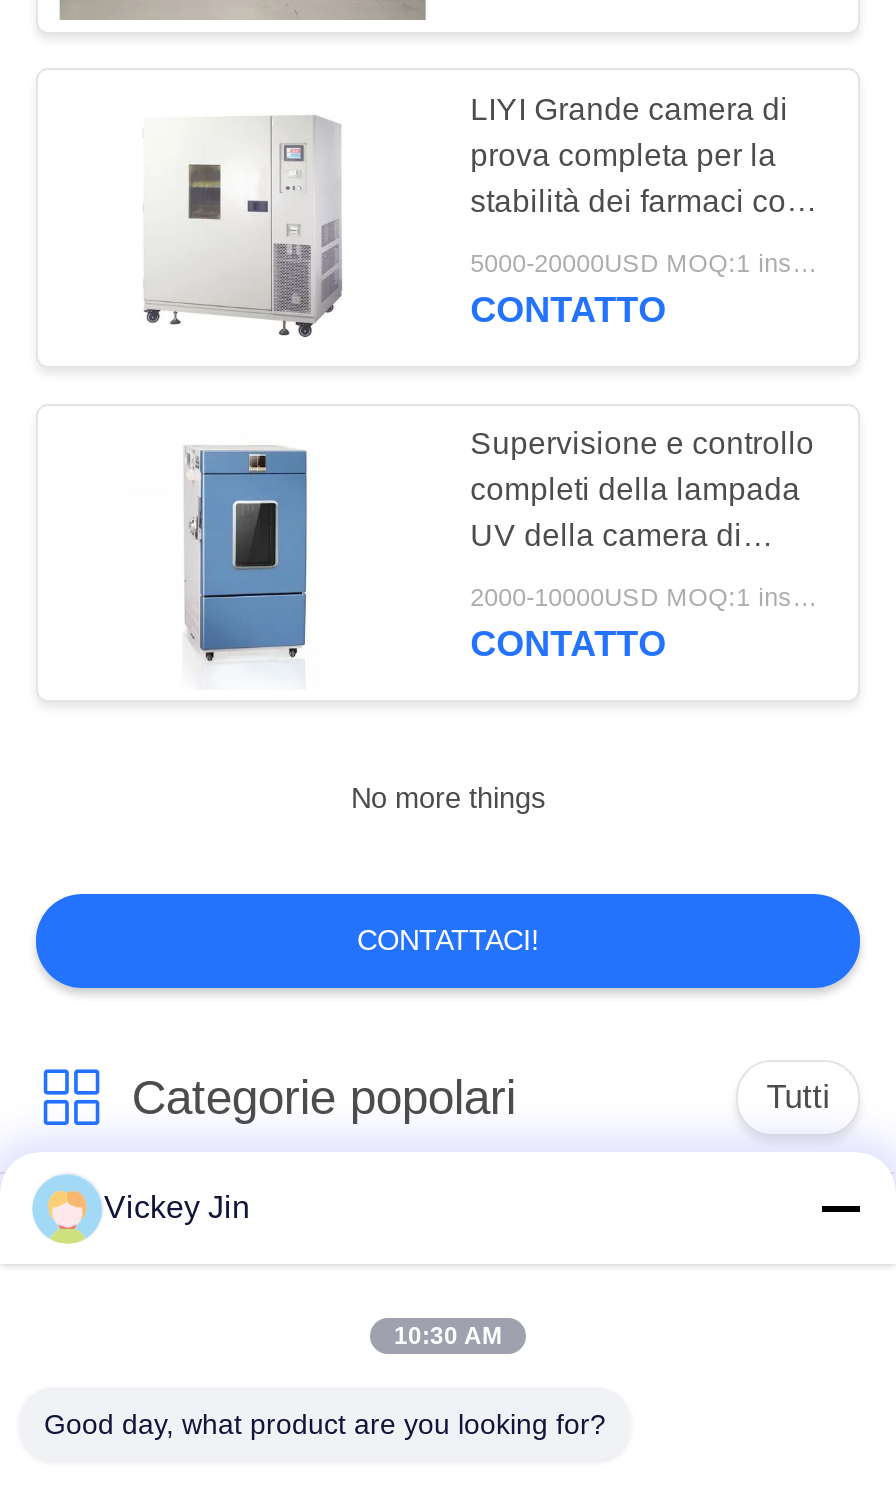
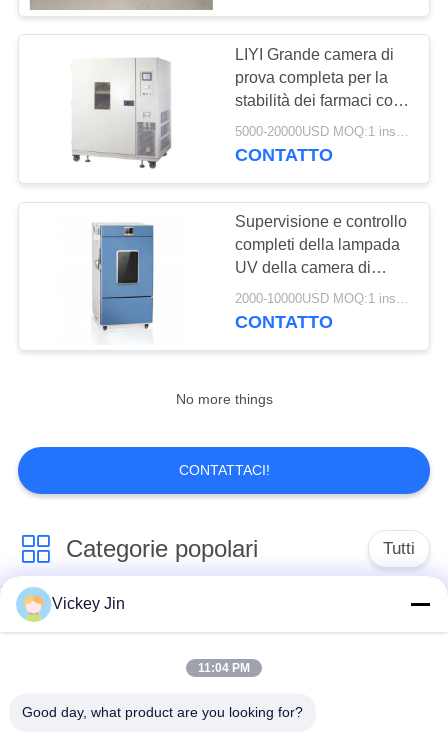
- 10:30 AM
+ 11:04 PM
